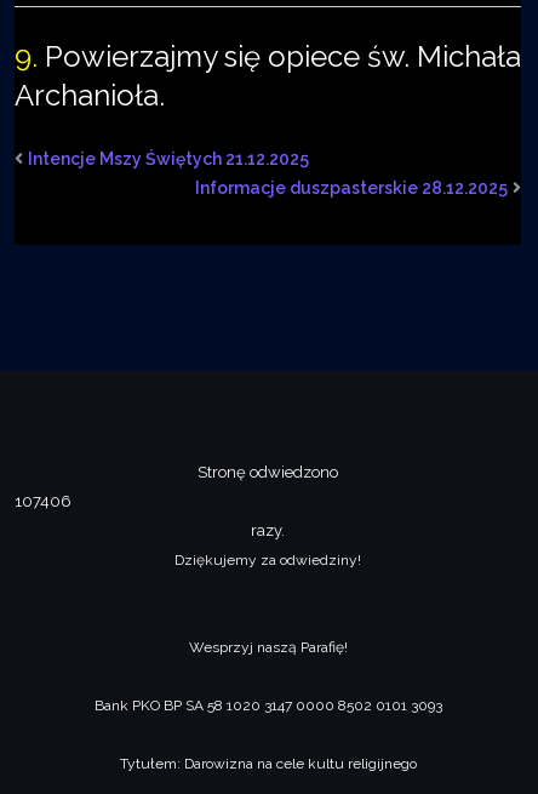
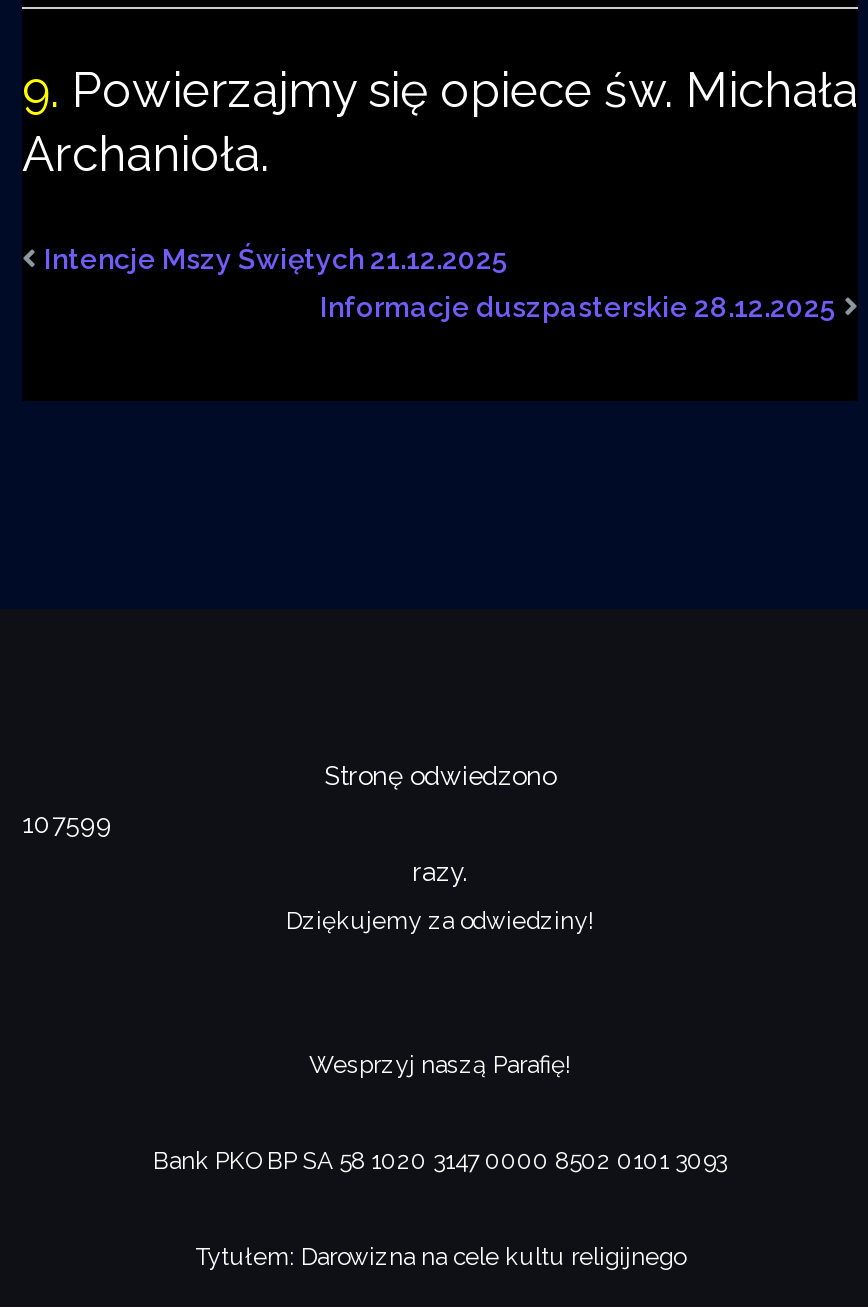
- 107406
+ 107599
